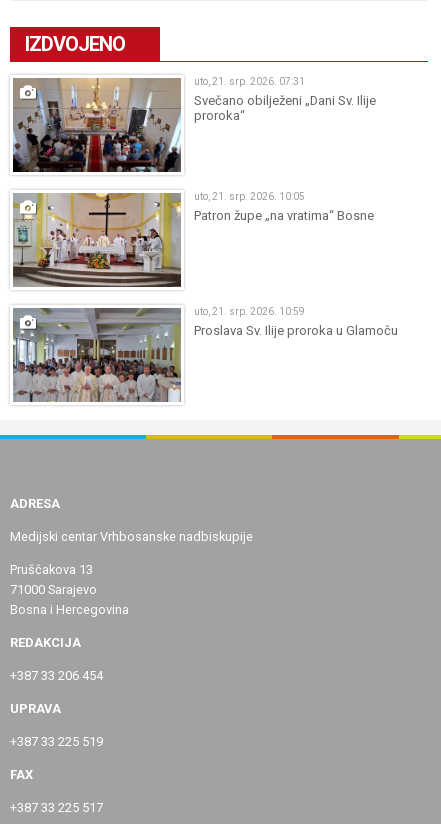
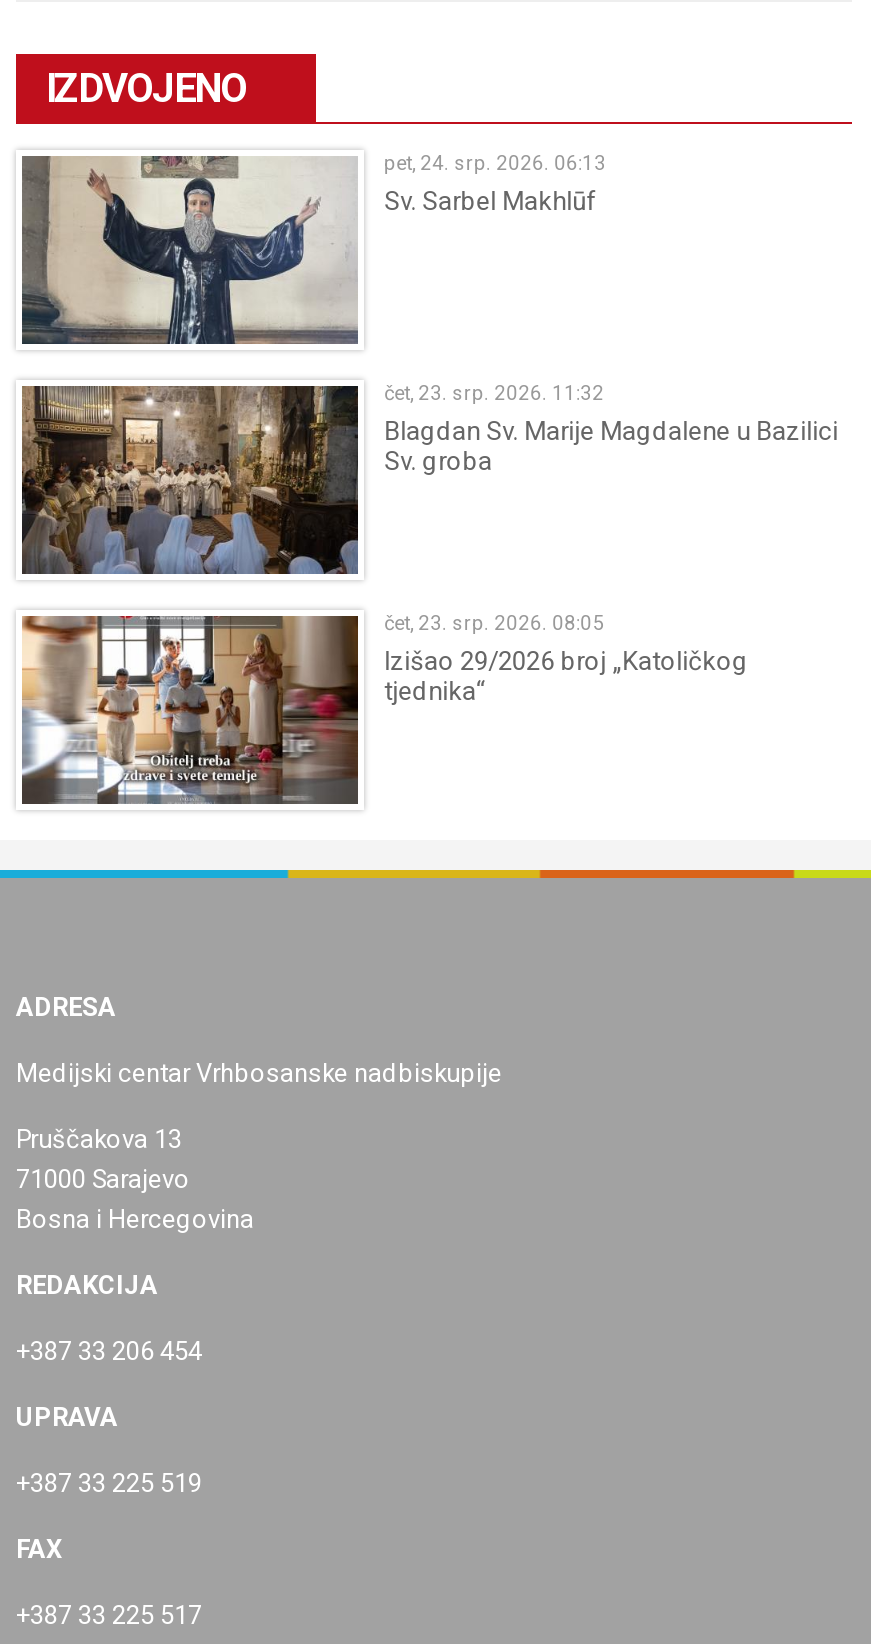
- [image]
- uto, 21. srp. 2026. 07:31
- Svečano obilježeni „Dani Sv. Ilije
- proroka“
+ [image]
+ pet, 24. srp. 2026. 06:13
+ Sv. Sarbel Makhlūf

- [image]
- uto, 21. srp. 2026. 10:05
- Patron župe „na vratima“ Bosne
+ [image]
+ čet, 23. srp. 2026. 11:32
+ Blagdan Sv. Marije Magdalene u Bazilici
+ Sv. groba

- [image]
- uto, 21. srp. 2026. 10:59
- Proslava Sv. Ilije proroka u Glamoču
+ [image]
+ čet, 23. srp. 2026. 08:05
+ Izišao 29/2026 broj „Katoličkog
+ tjednika“
